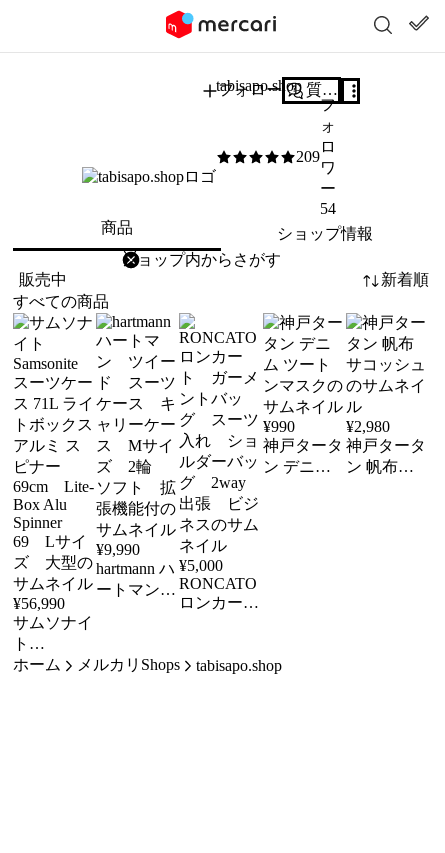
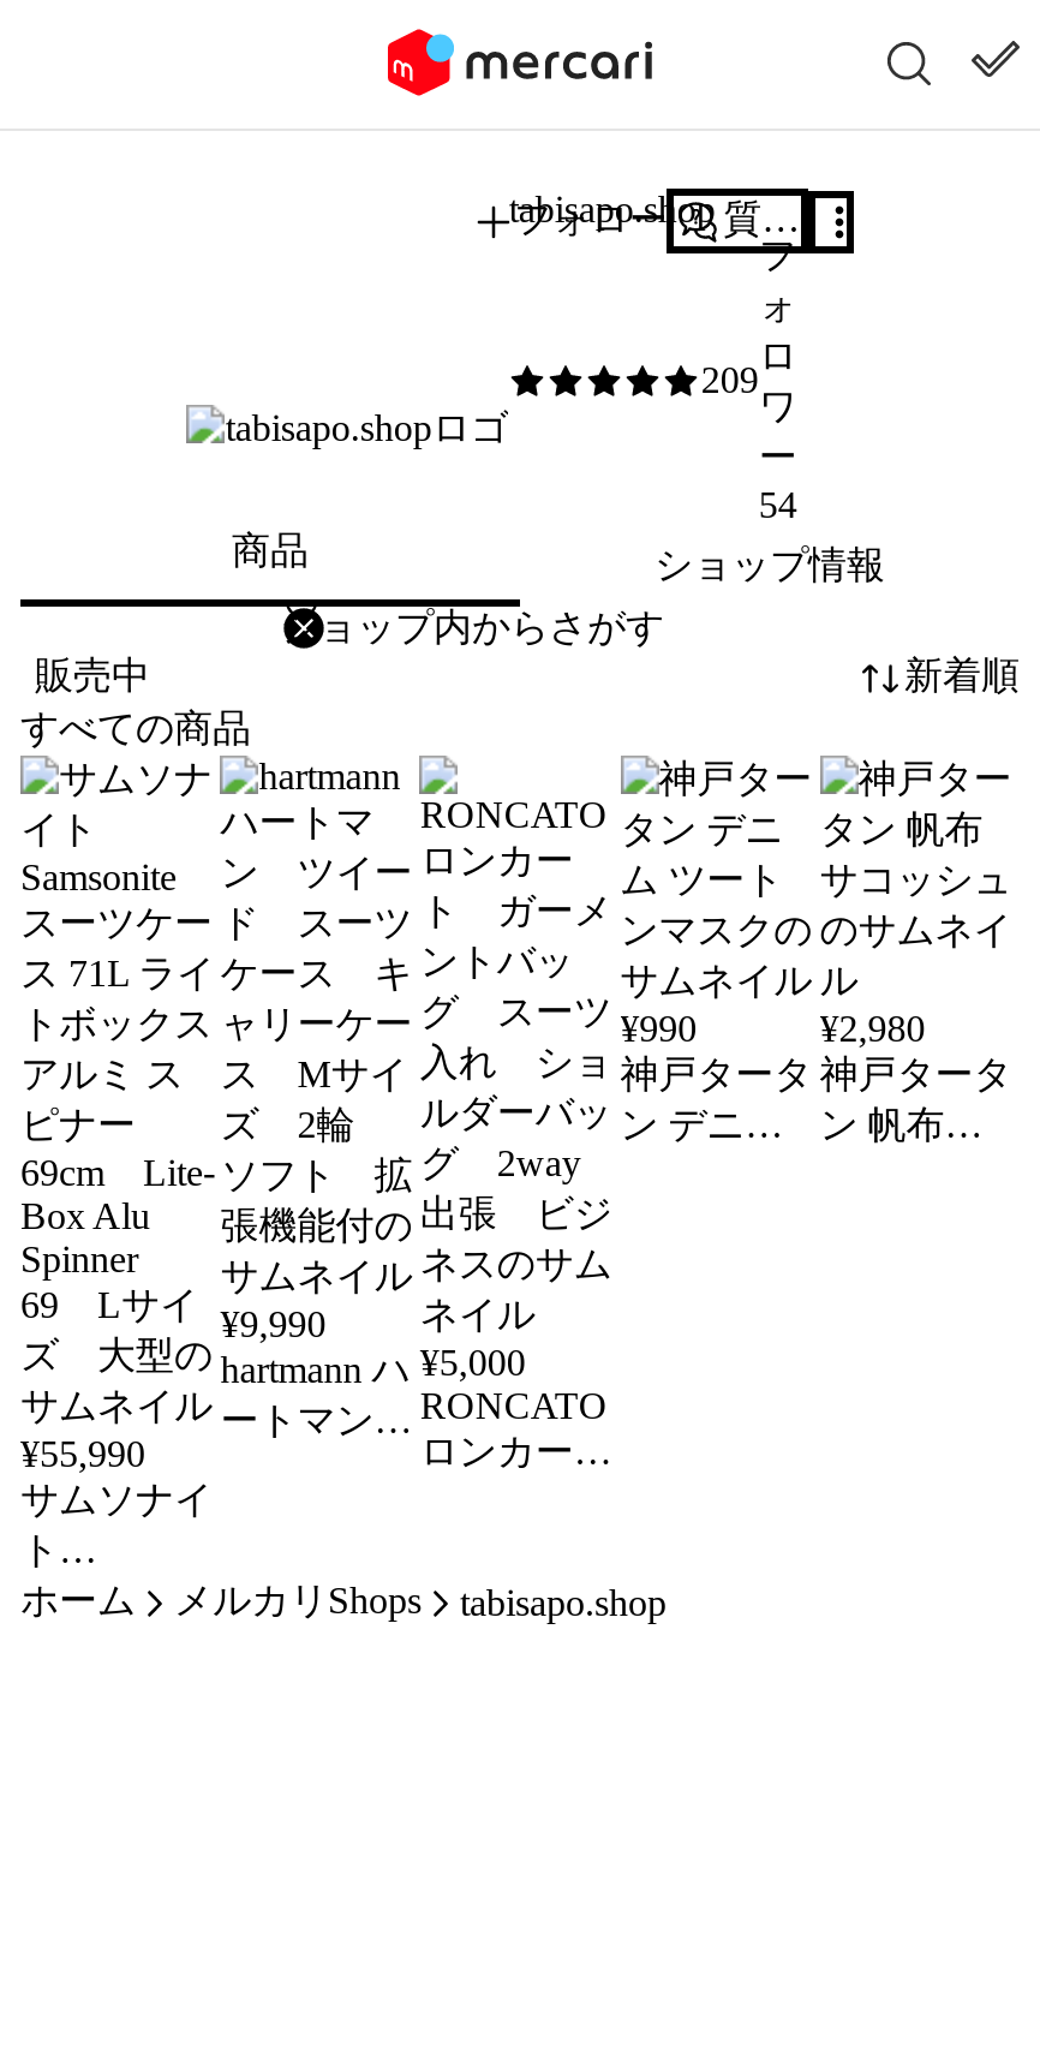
- ¥56,990
+ ¥55,990
